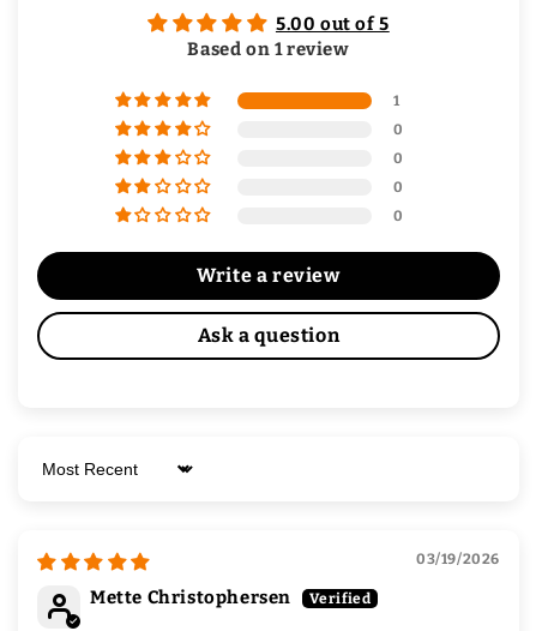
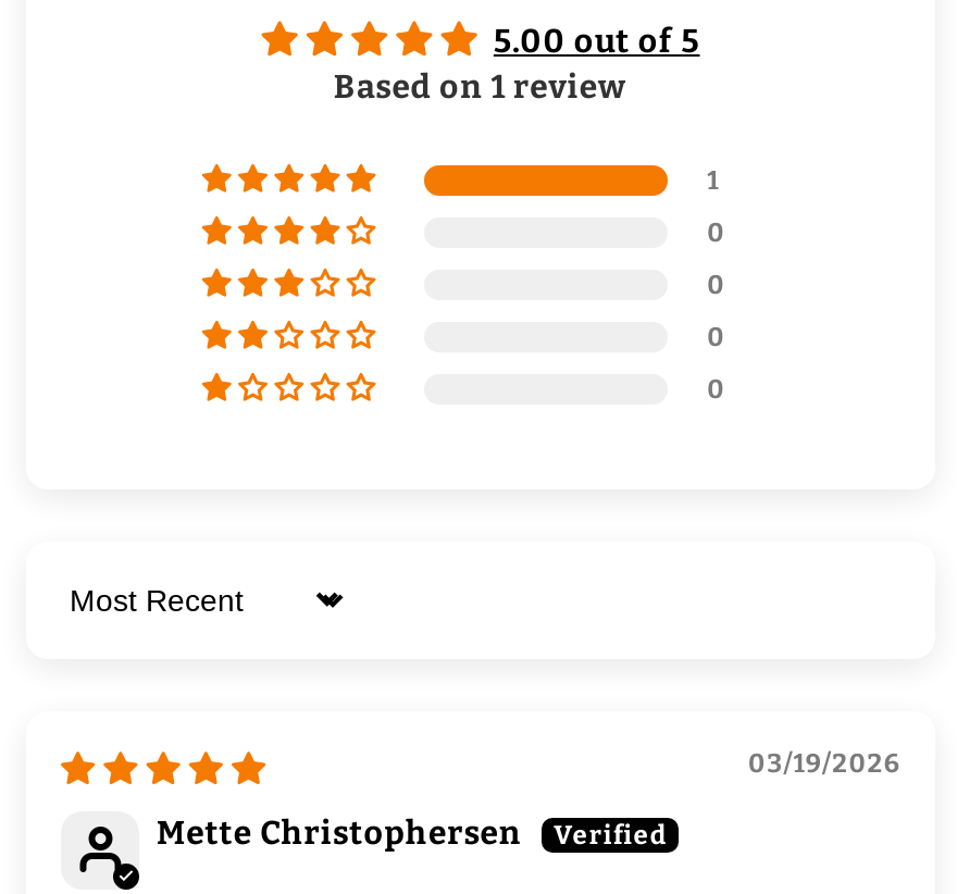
- Write a review
- Ask a question
